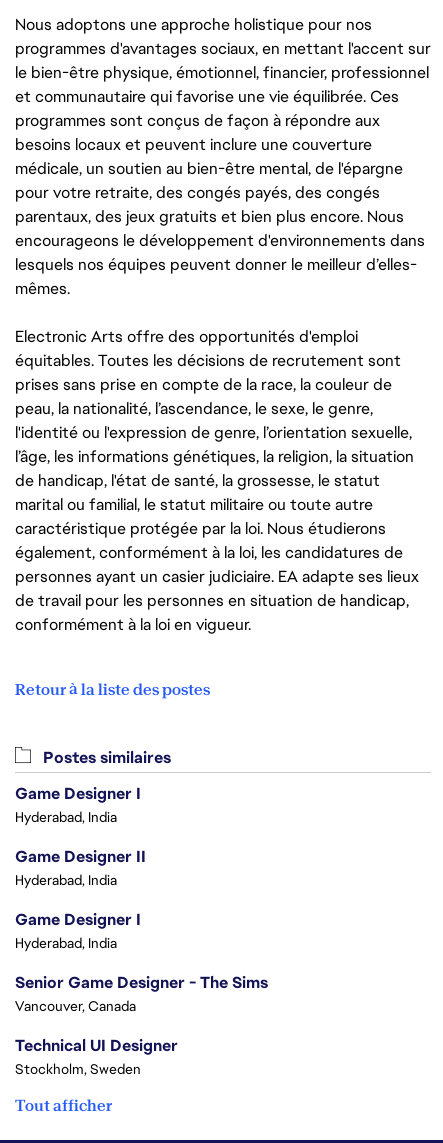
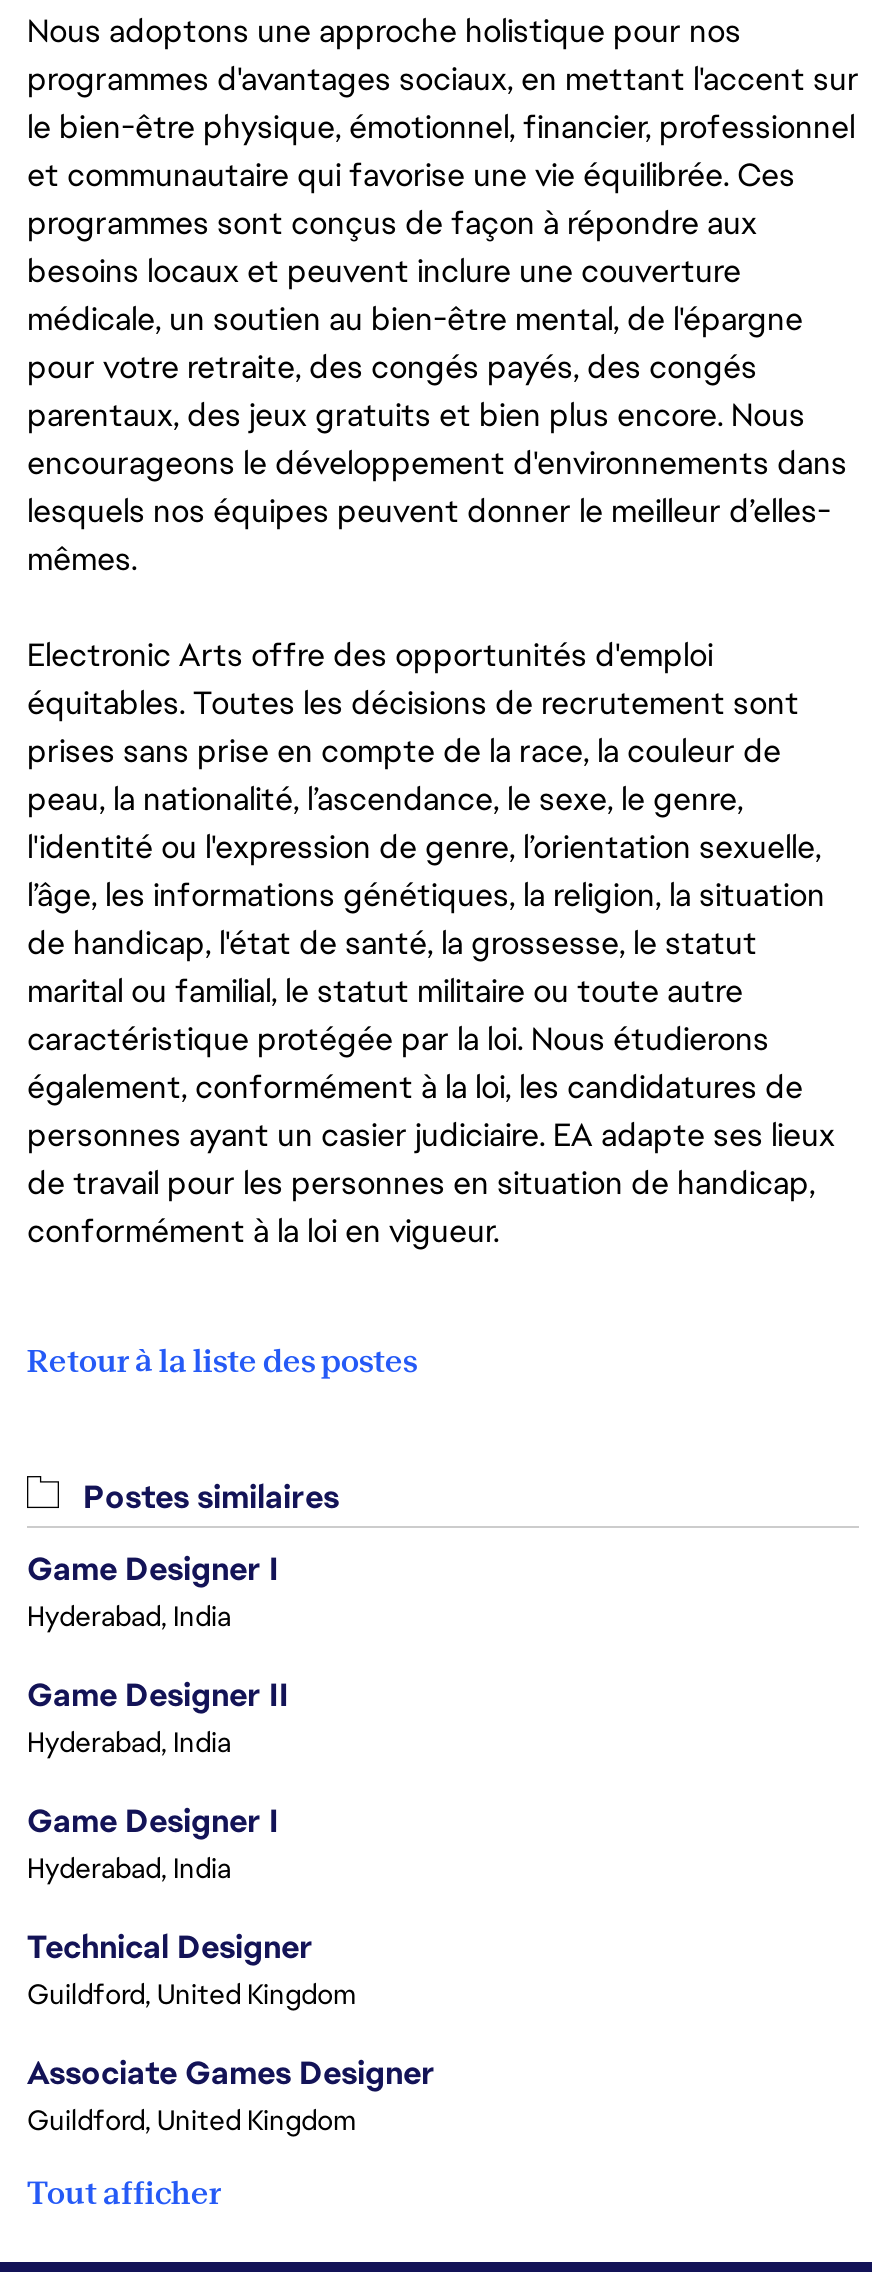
- Senior Game Designer - The Sims
- Vancouver, Canada
+ Technical Designer
+ Guildford, United Kingdom

- Technical UI Designer
- Stockholm, Sweden
+ Associate Games Designer
+ Guildford, United Kingdom
